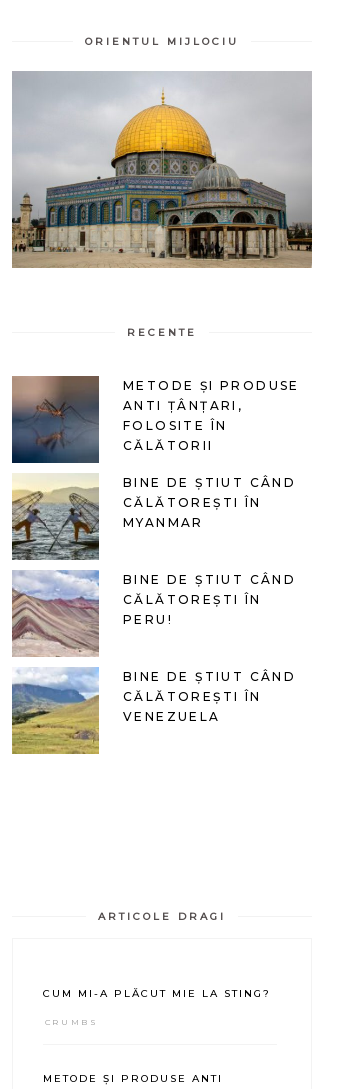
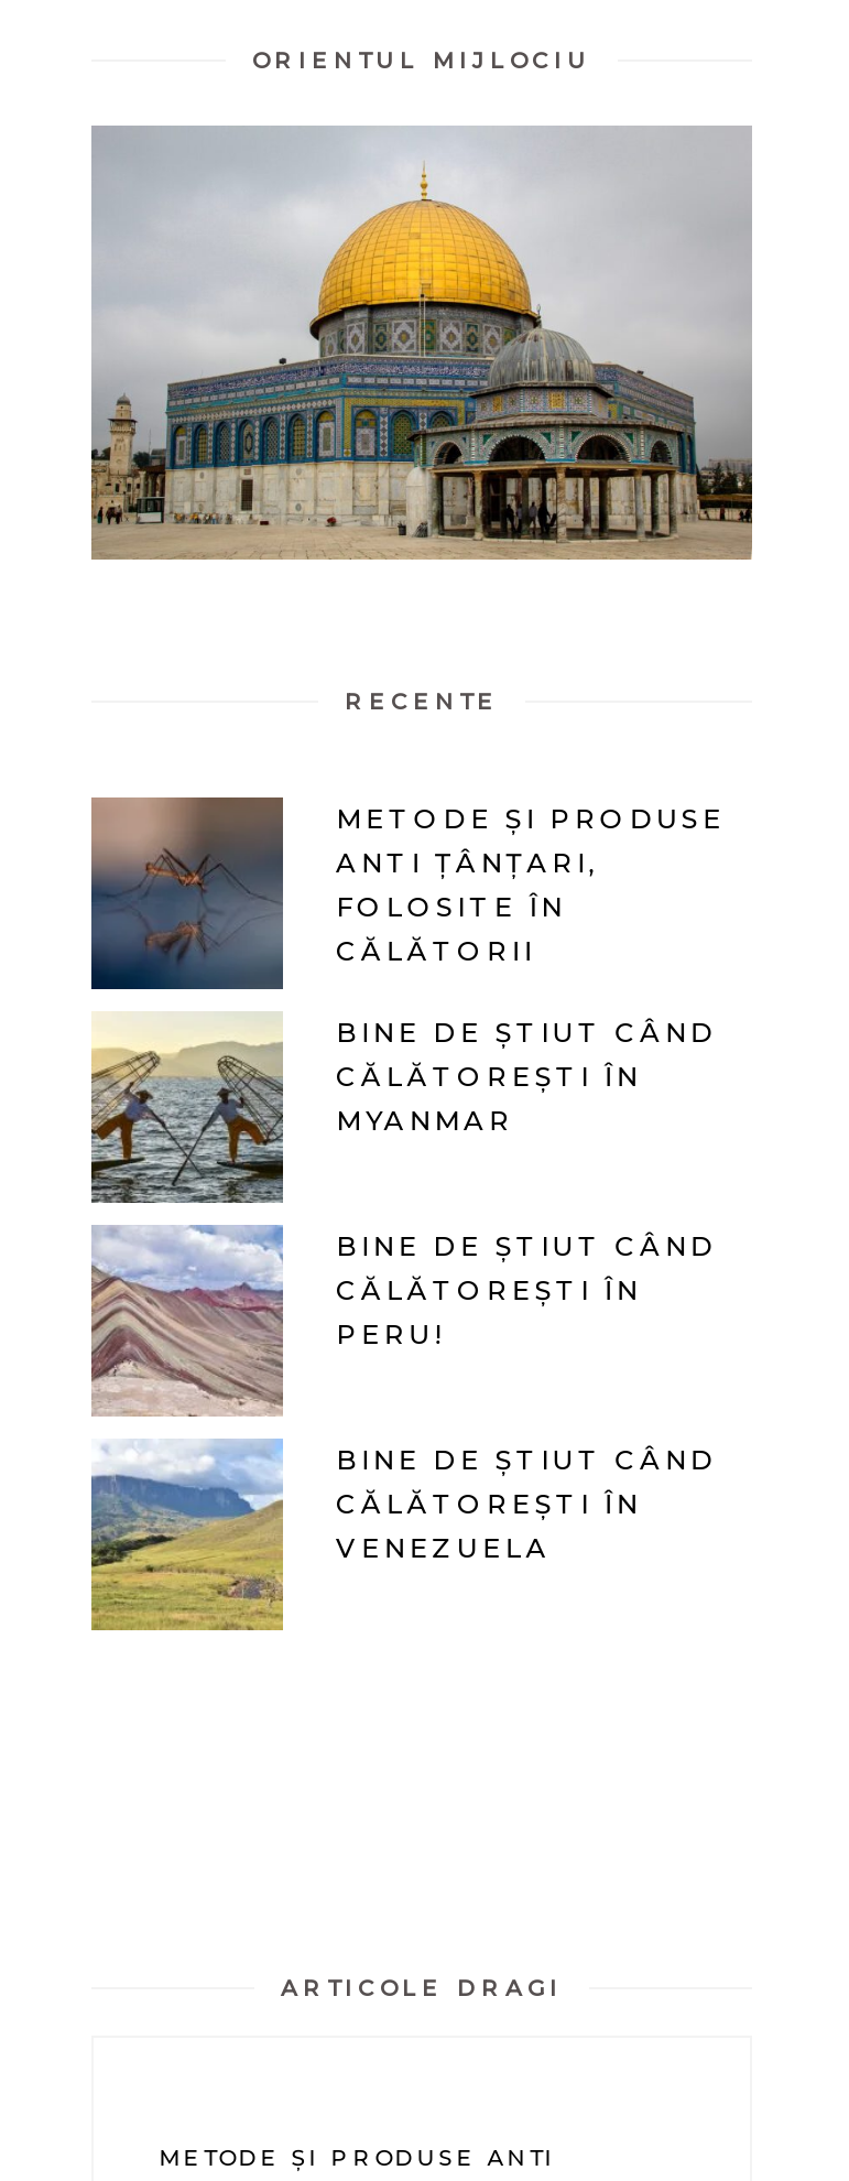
- CUM MI-A PLĂCUT MIE LA STING?
- CRUMBS
